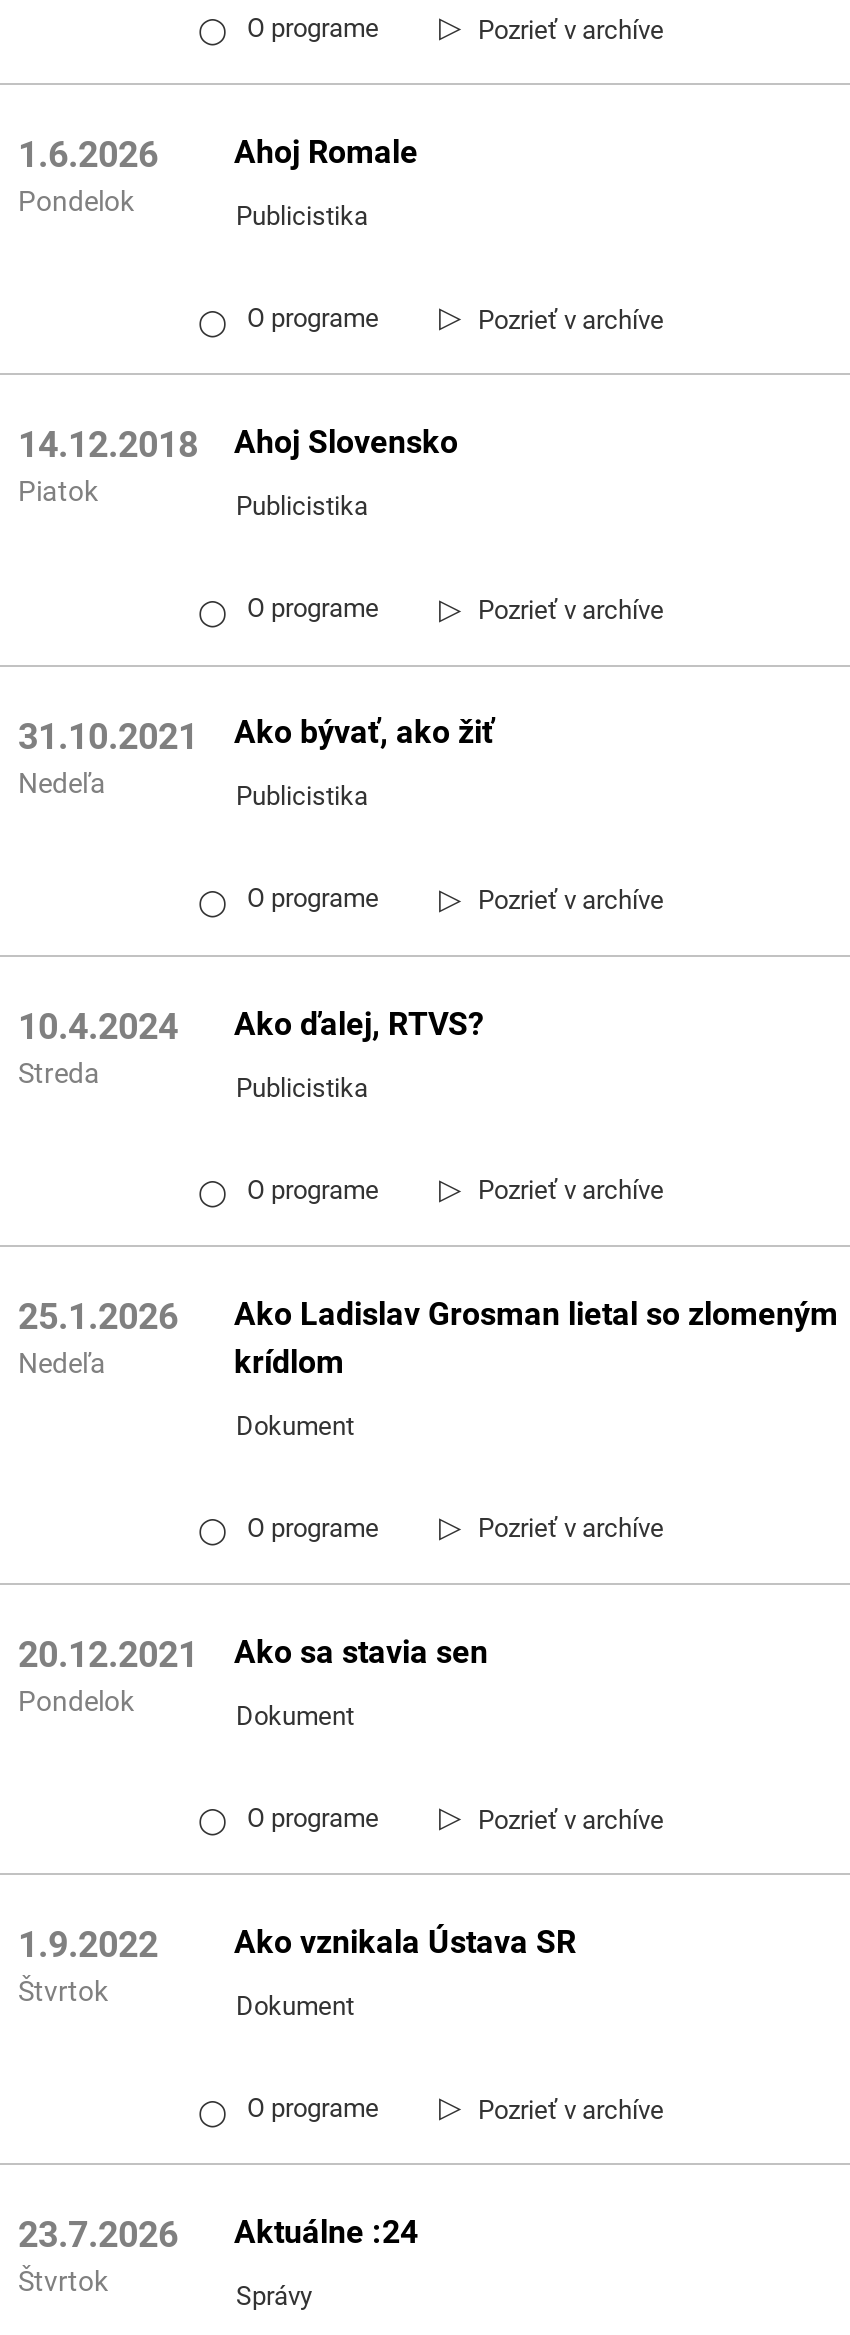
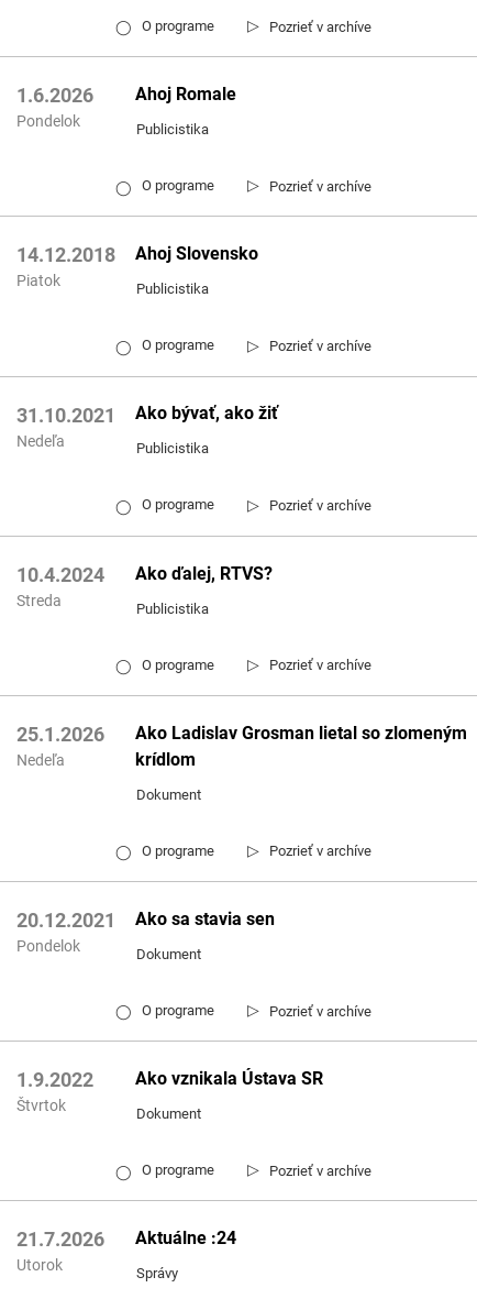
- 23.7.2026 Aktuálne :24
+ 21.7.2026 Aktuálne :24

- Štvrtok
+ Utorok
